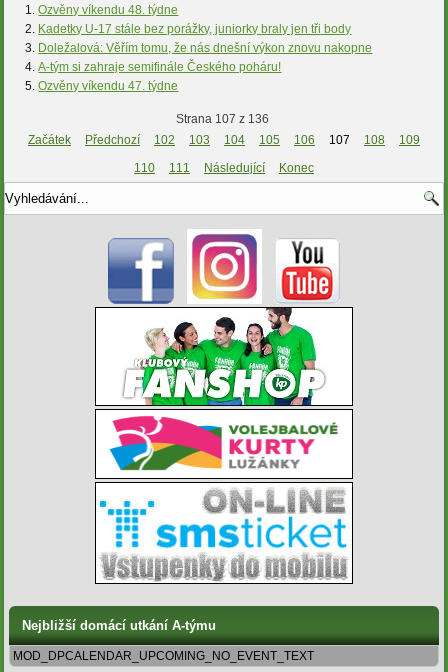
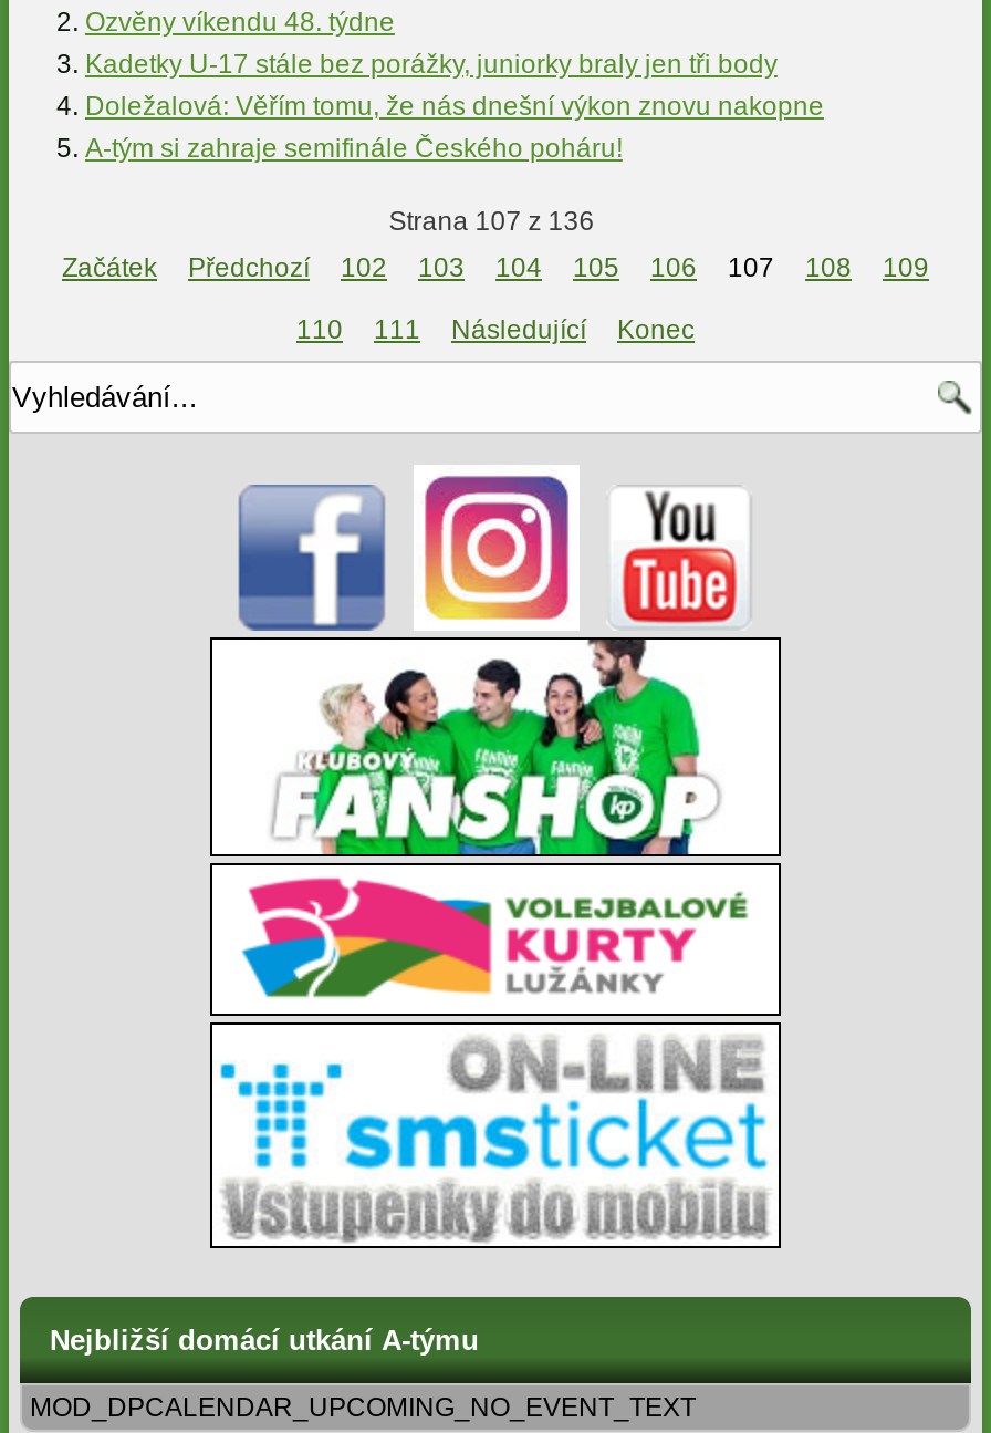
- Ozvěny víkendu 47. týdne
